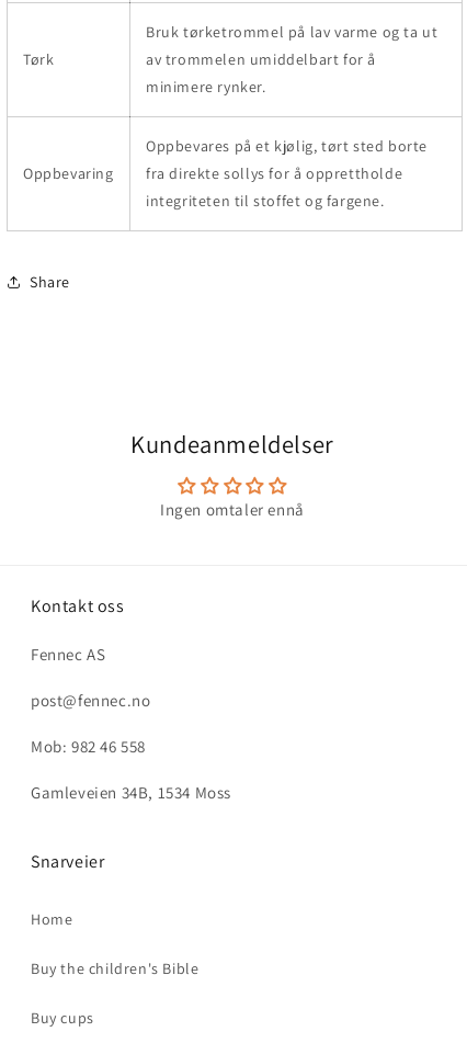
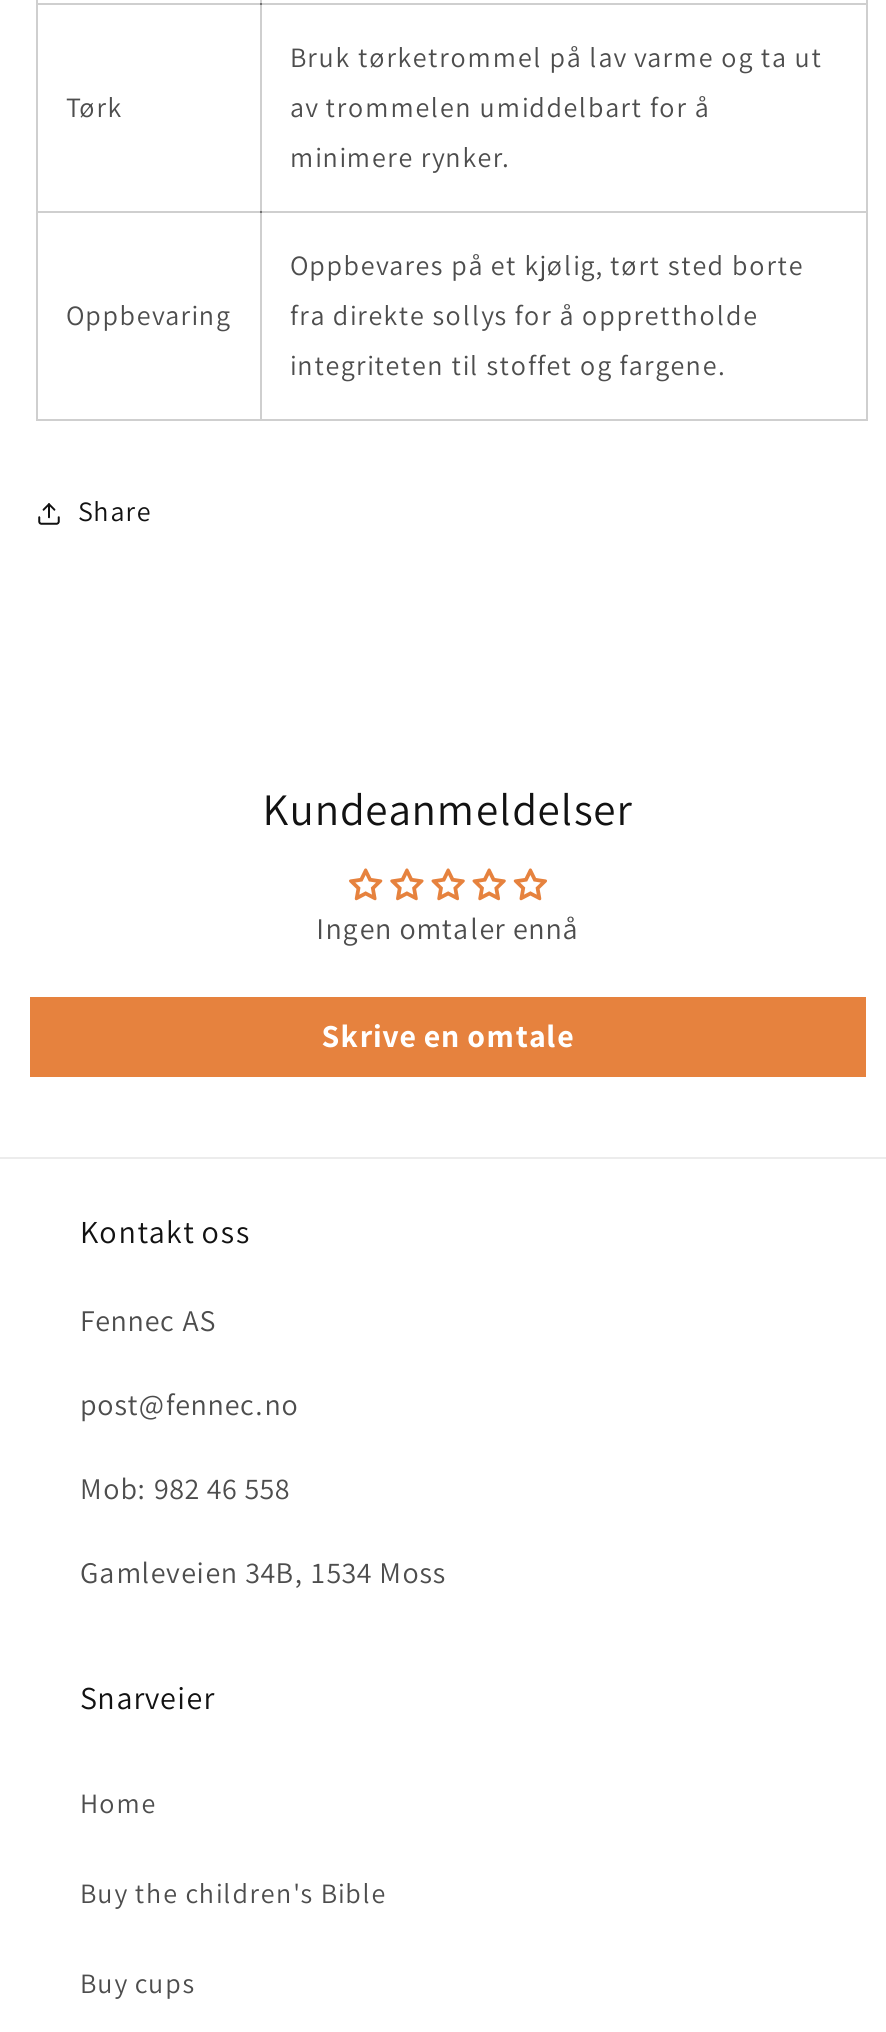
+ Skrive en omtale
